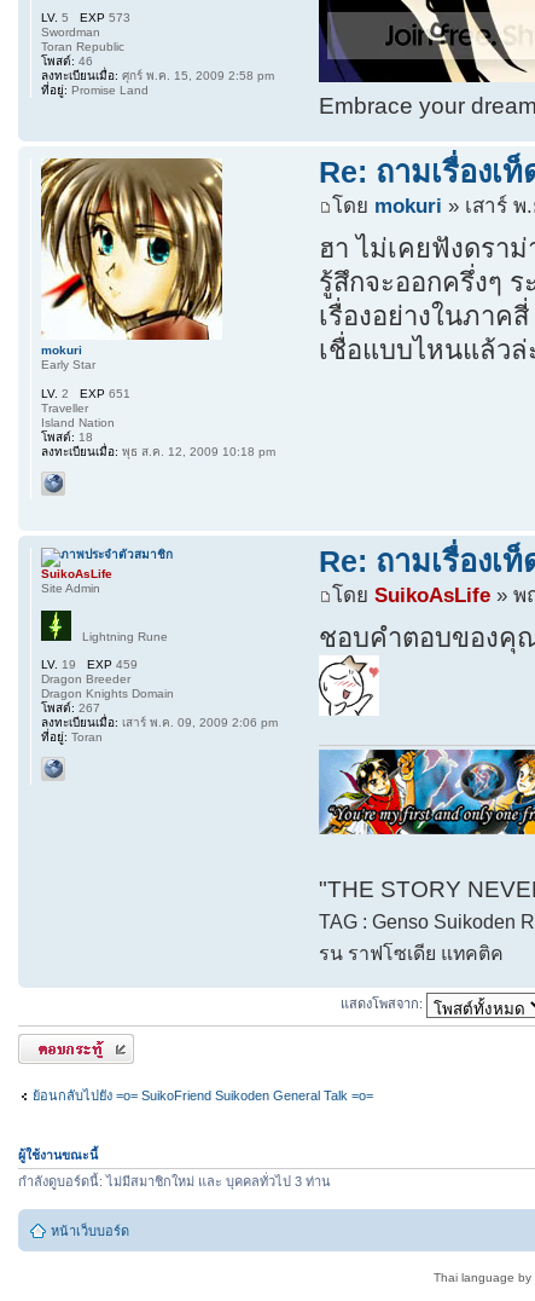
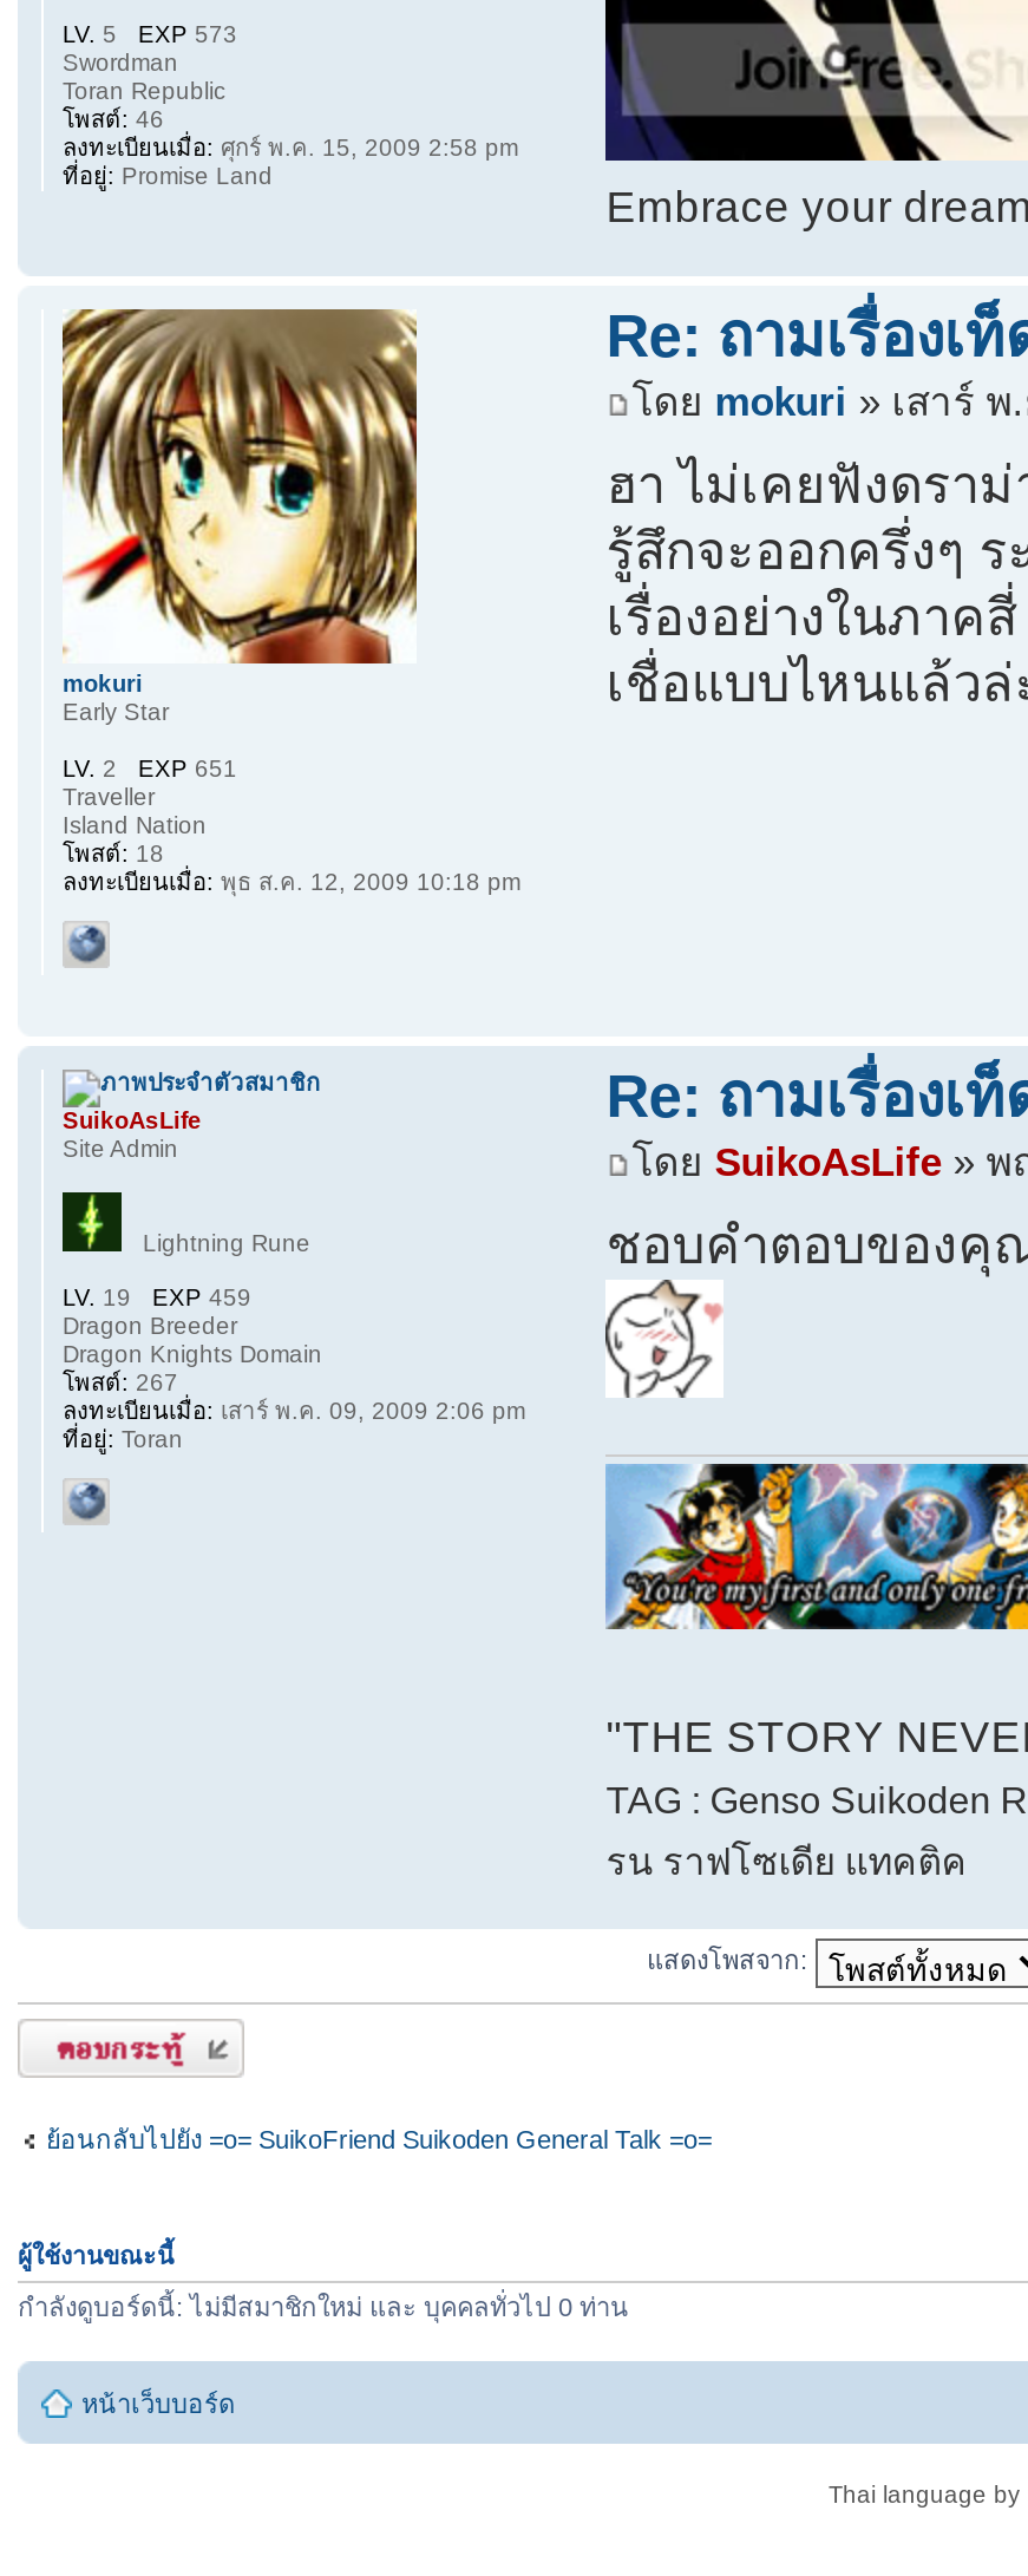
- กำลังดูบอร์ดนี้: ไม่มีสมาชิกใหม่ และ บุคคลทั่วไป 3 ท่าน
+ กำลังดูบอร์ดนี้: ไม่มีสมาชิกใหม่ และ บุคคลทั่วไป 0 ท่าน
